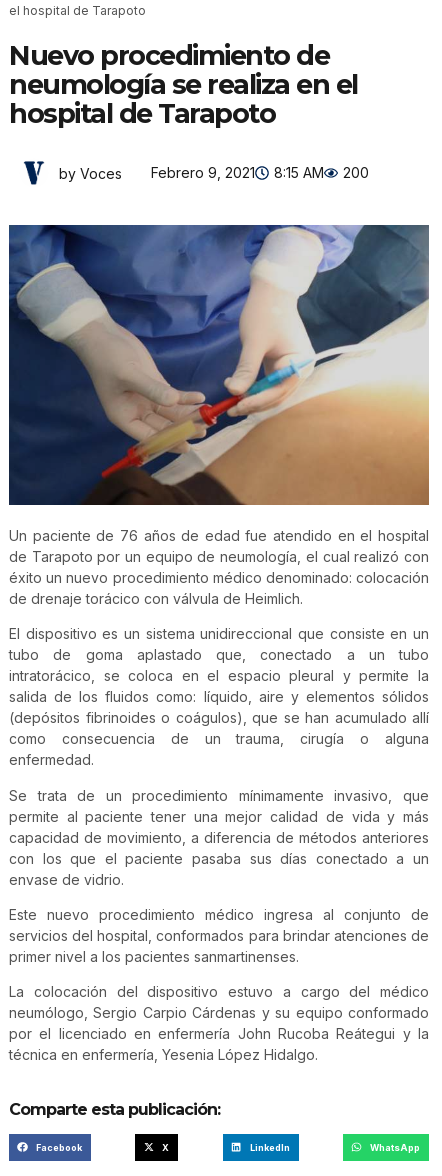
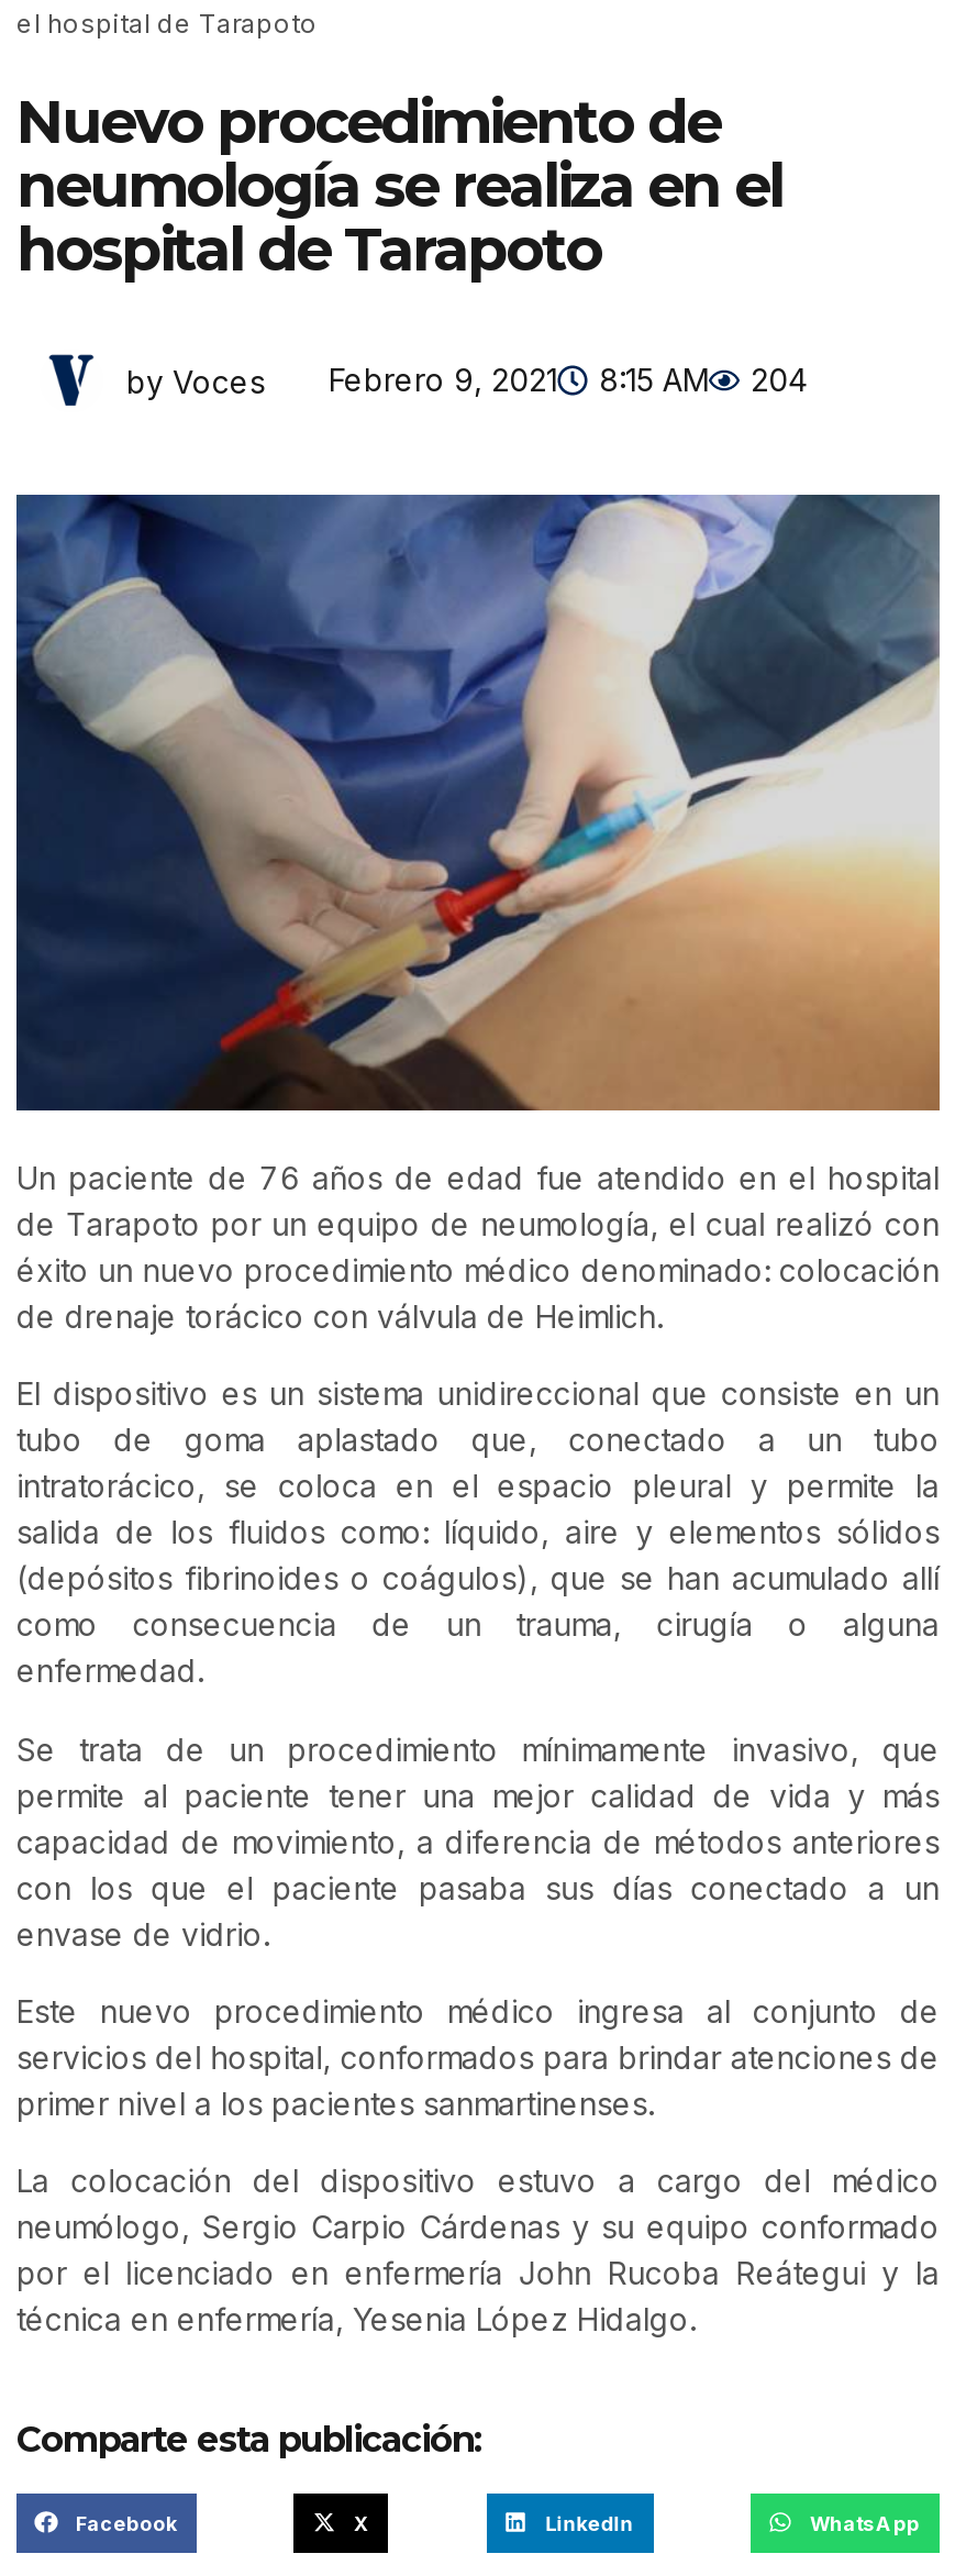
- by Voces Febrero 9, 2021 8:15 AM 200
+ by Voces Febrero 9, 2021 8:15 AM 204
